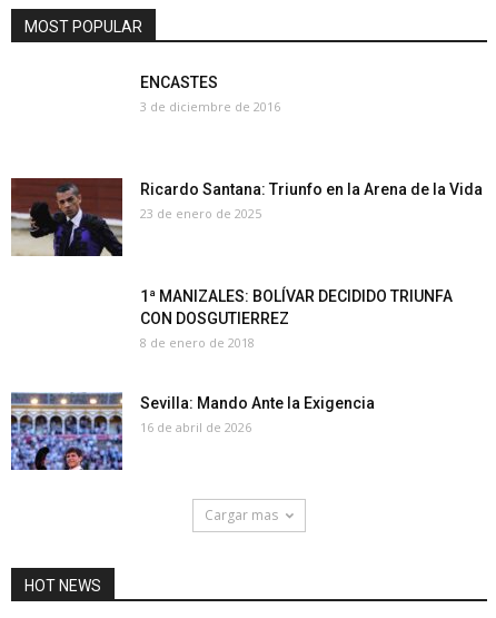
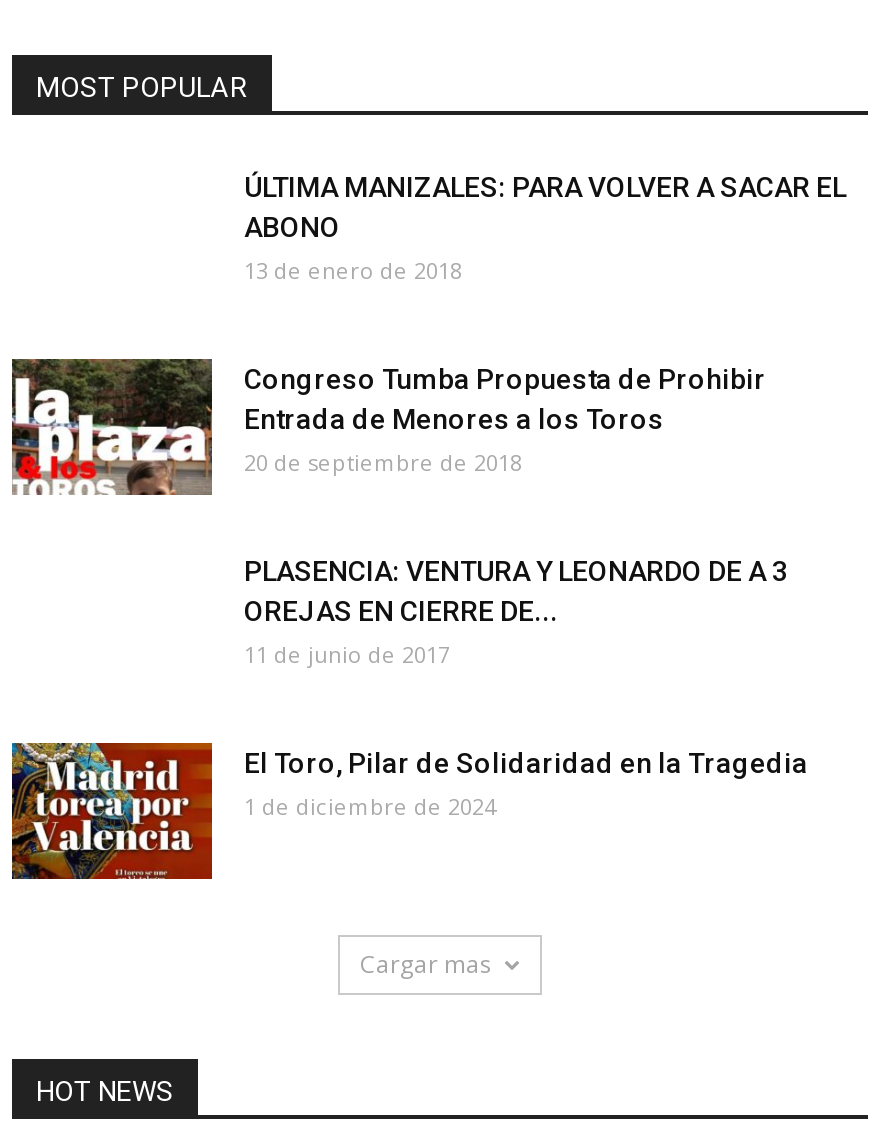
- ENCASTES
- 3 de diciembre de 2016
+ ÚLTIMA MANIZALES: PARA VOLVER A SACAR EL
+ ABONO
+ 13 de enero de 2018

- [image]
- Ricardo Santana: Triunfo en la Arena de la Vida
- 23 de enero de 2025
+ [image]
+ Congreso Tumba Propuesta de Prohibir
+ Entrada de Menores a los Toros
+ 20 de septiembre de 2018

- 1ª MANIZALES: BOLÍVAR DECIDIDO TRIUNFA
- CON DOSGUTIERREZ
- 8 de enero de 2018
+ PLASENCIA: VENTURA Y LEONARDO DE A 3
+ OREJAS EN CIERRE DE...
+ 11 de junio de 2017

- [image]
- Sevilla: Mando Ante la Exigencia
- 16 de abril de 2026
+ [image]
+ El Toro, Pilar de Solidaridad en la Tragedia
+ 1 de diciembre de 2024
